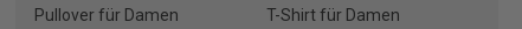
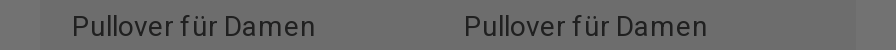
- T-Shirt für Damen
+ Pullover für Damen
